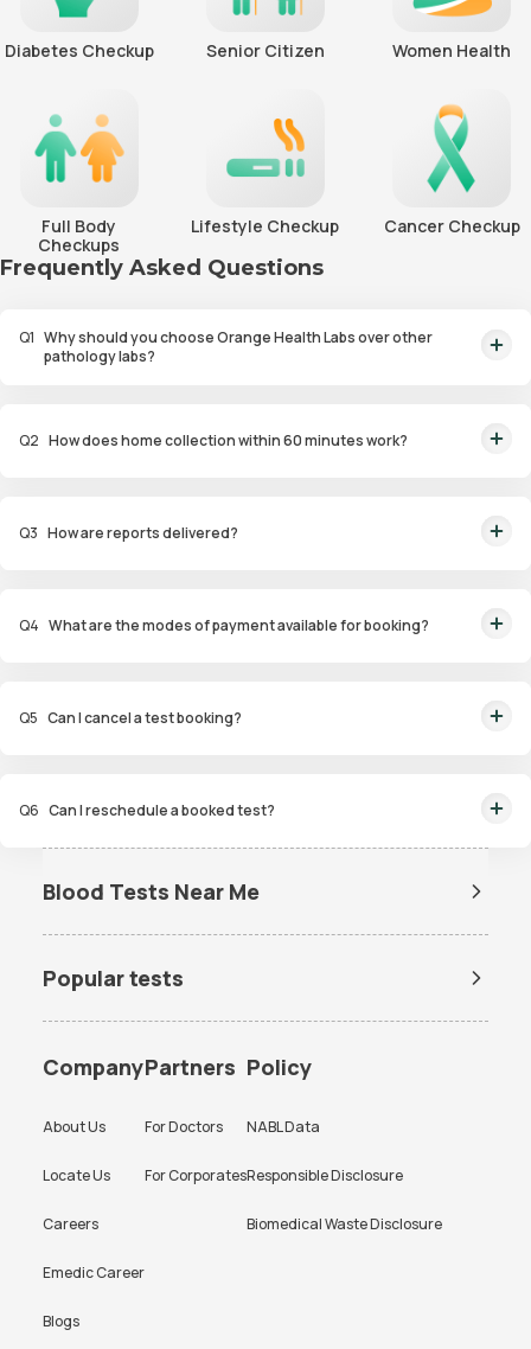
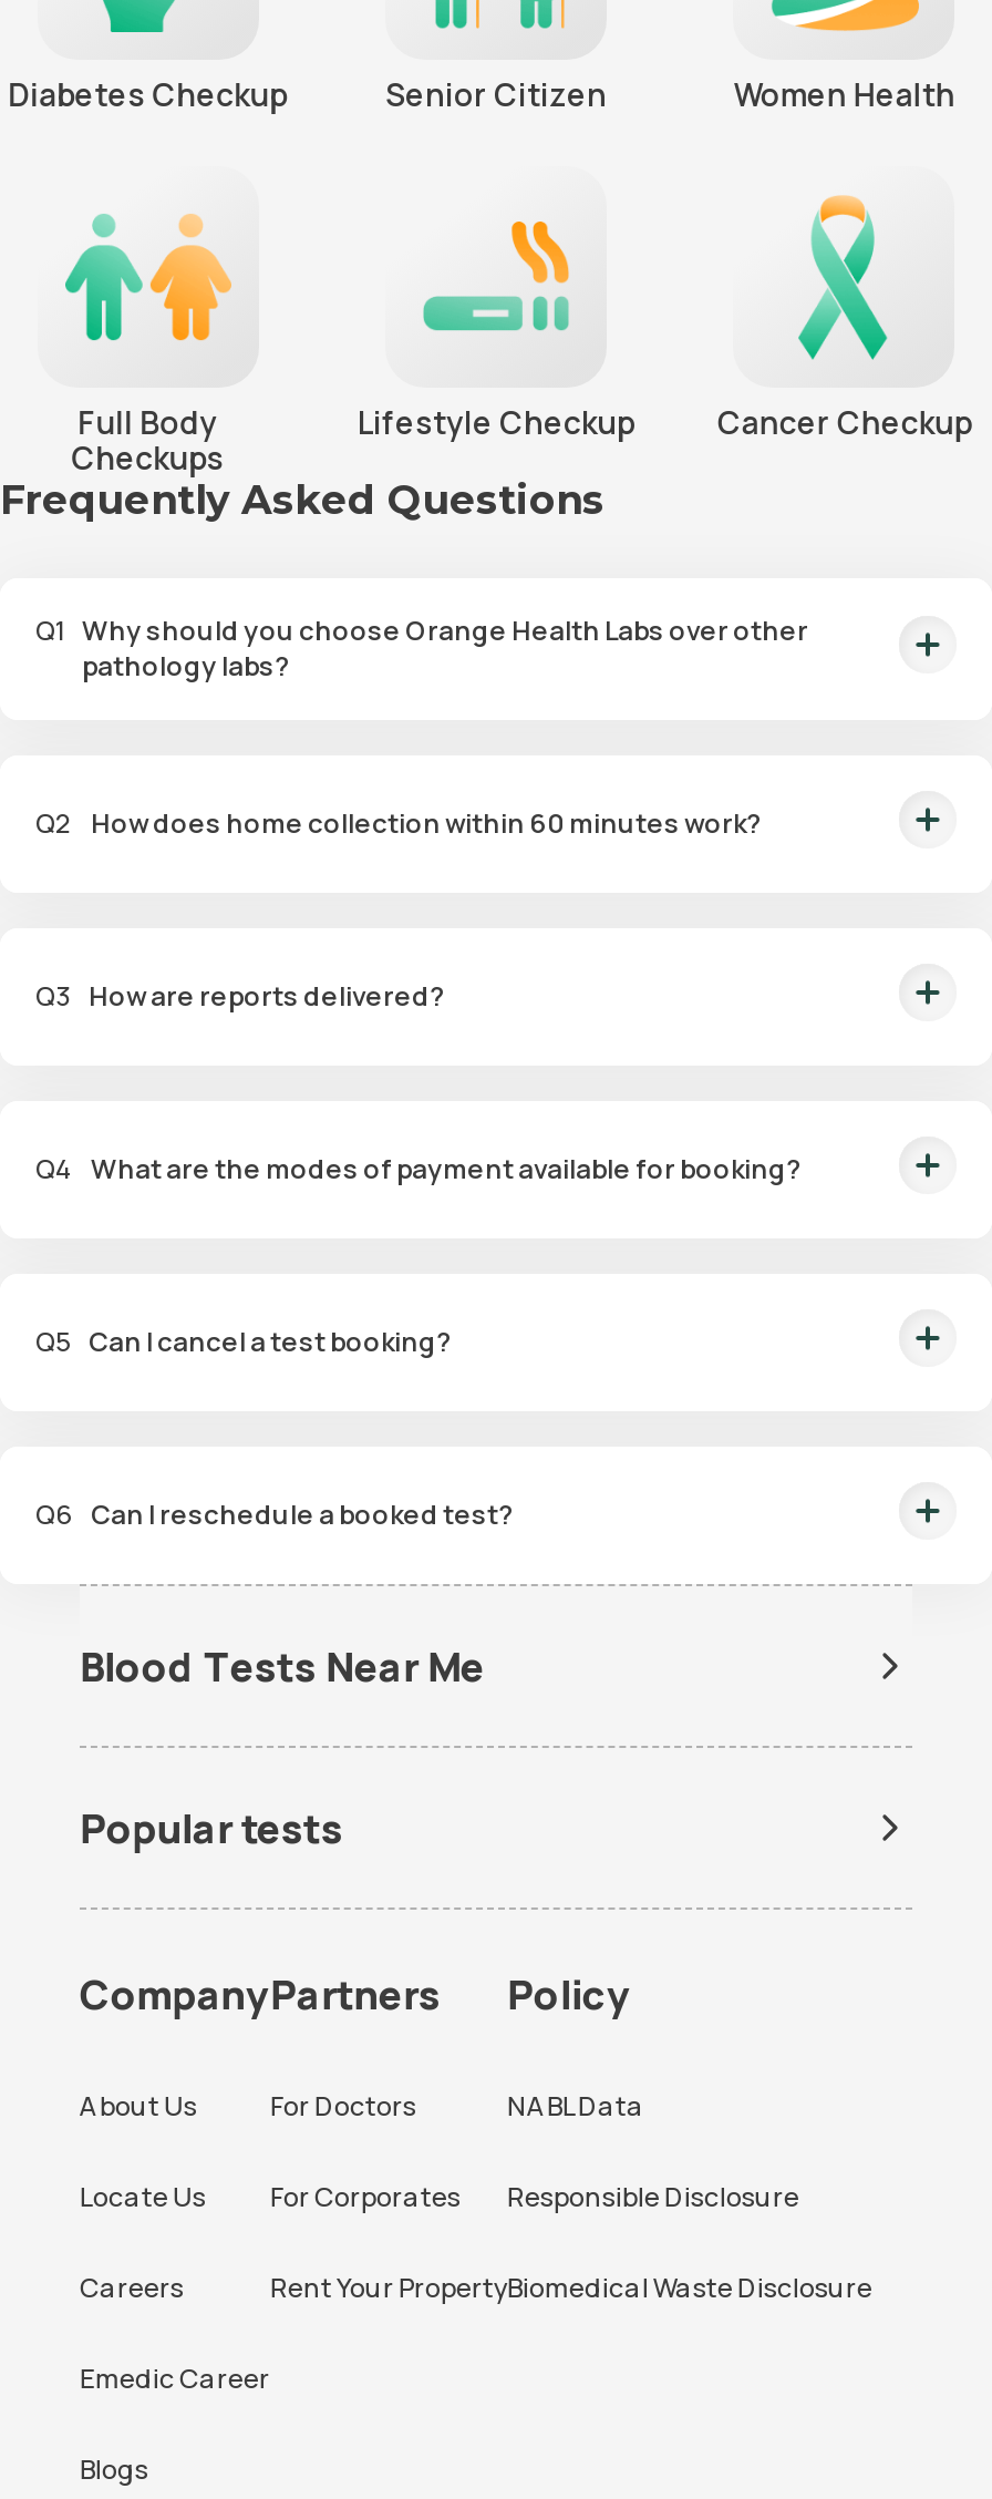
+ Rent Your Property
